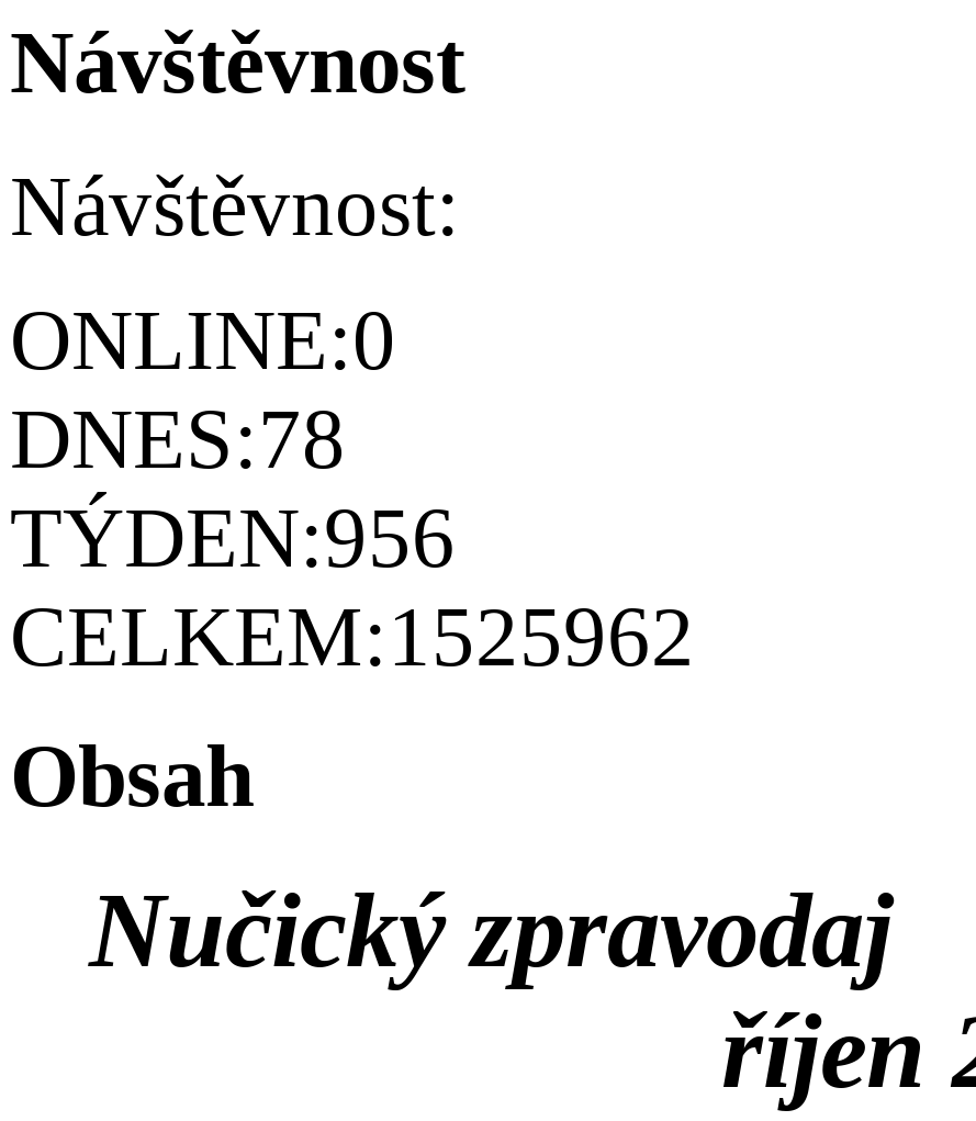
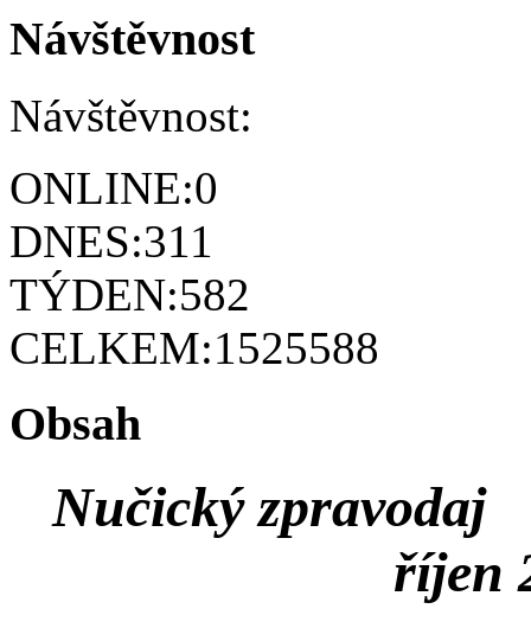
- DNES:78
+ DNES:311

- TÝDEN:956
+ TÝDEN:582

- CELKEM:1525962
+ CELKEM:1525588
